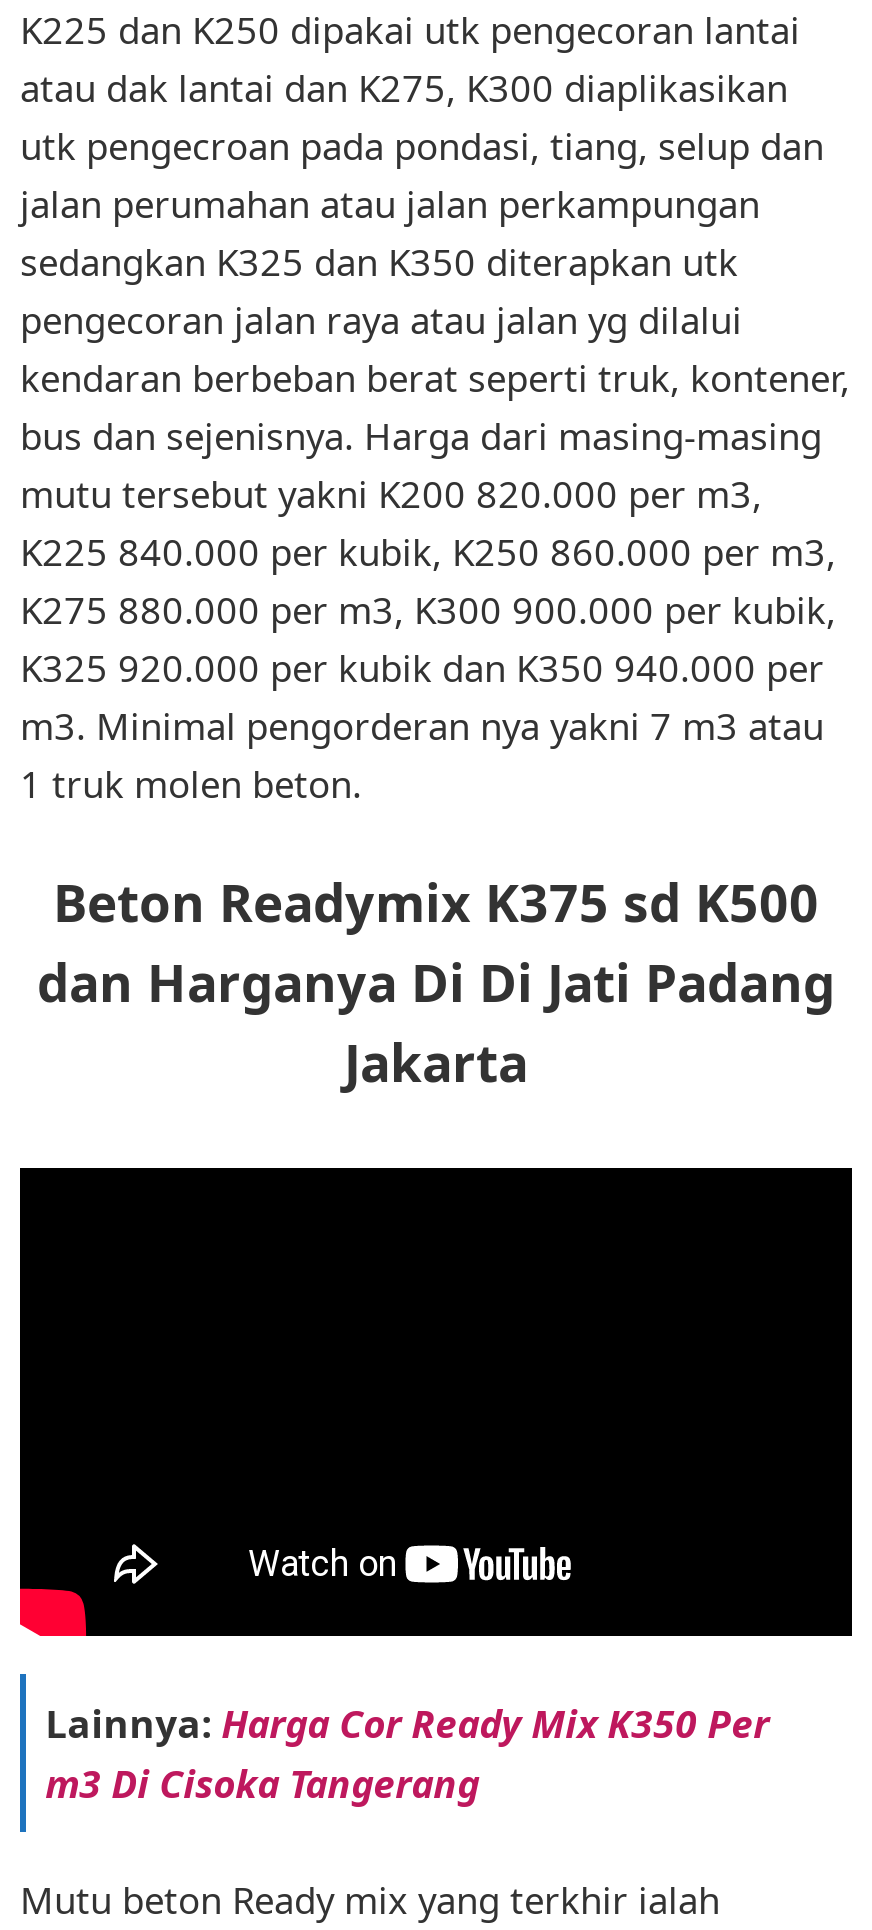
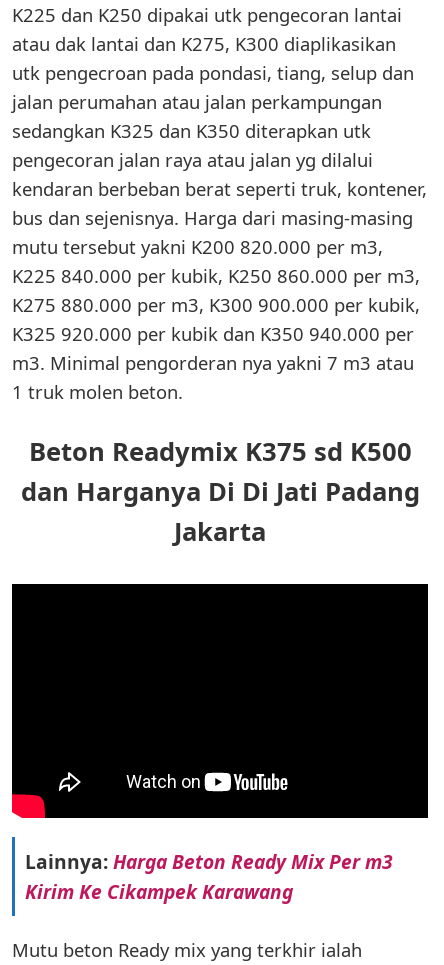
- Lainnya: Harga Cor Ready Mix K350 Per
- m3 Di Cisoka Tangerang
+ Lainnya: Harga Beton Ready Mix Per m3
+ Kirim Ke Cikampek Karawang
